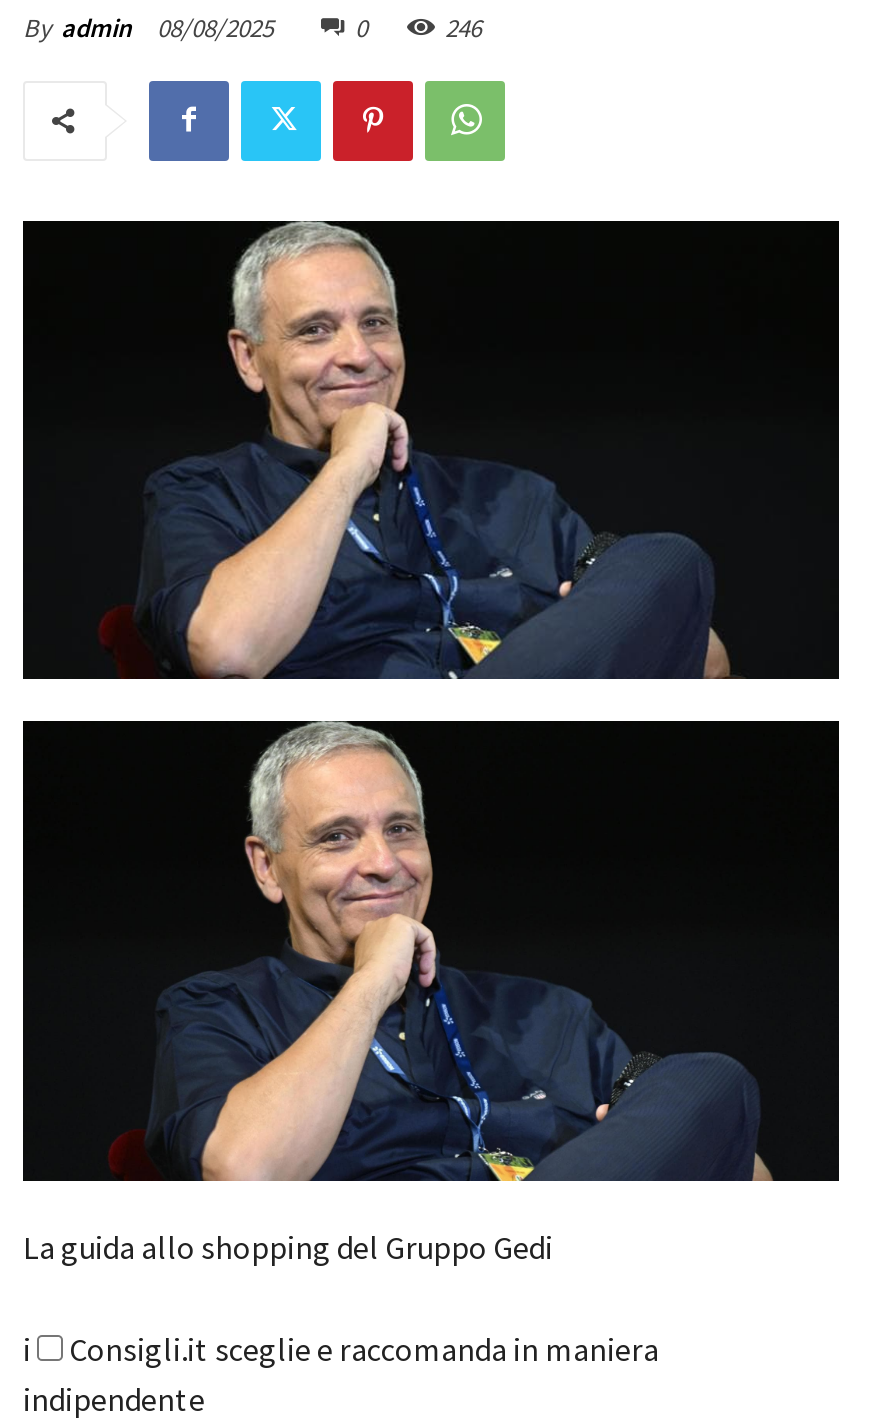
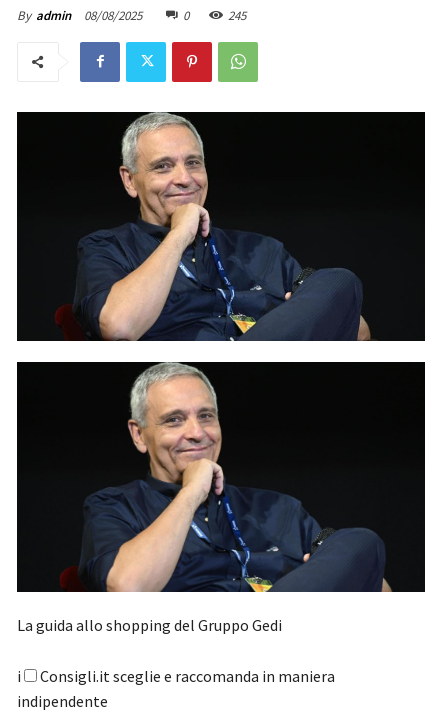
- 246
+ 245
